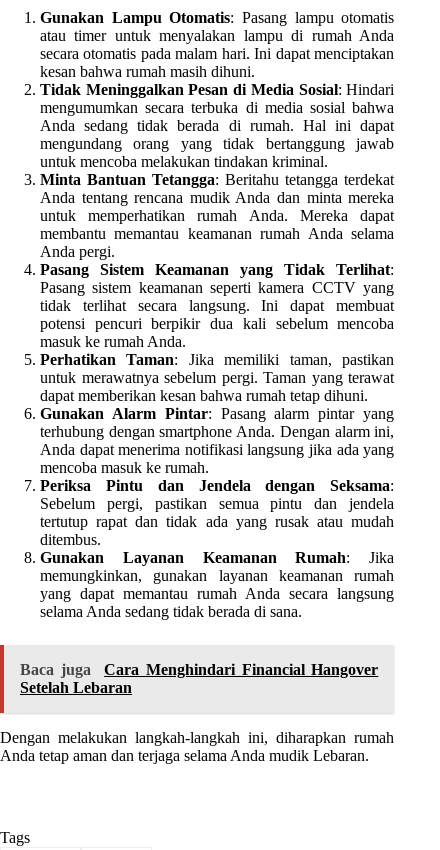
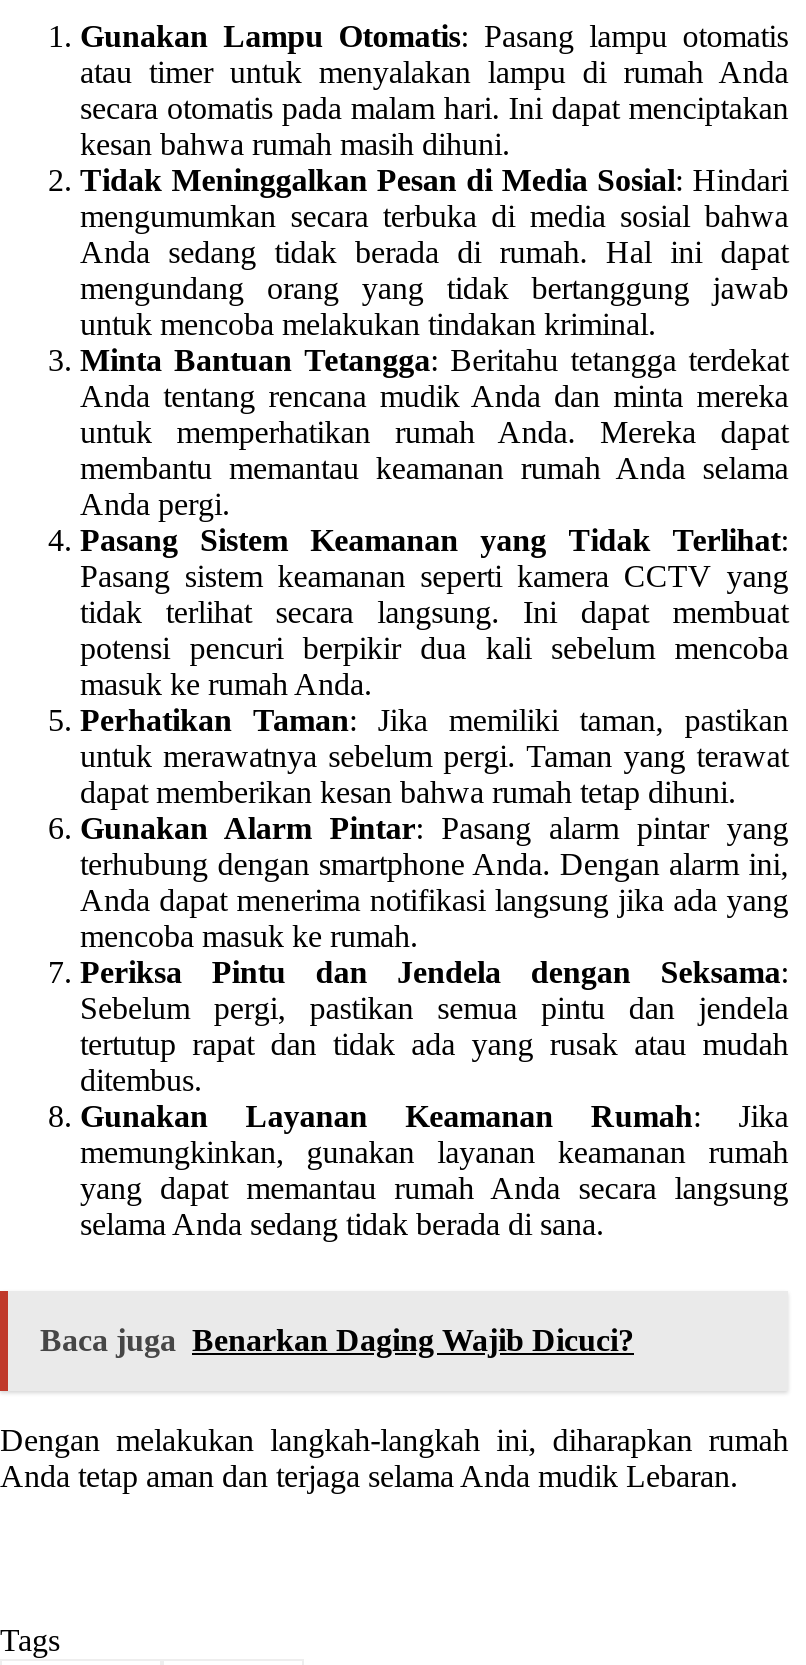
- Baca juga
- Cara Menghindari Financial Hangover
- Setelah Lebaran
+ Baca juga Benarkan Daging Wajib Dicuci?
